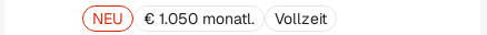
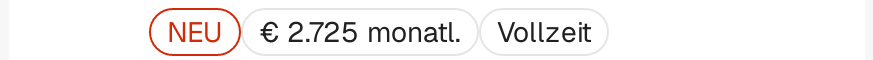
- NEU € 1.050 monatl. Vollzeit
+ NEU € 2.725 monatl. Vollzeit
